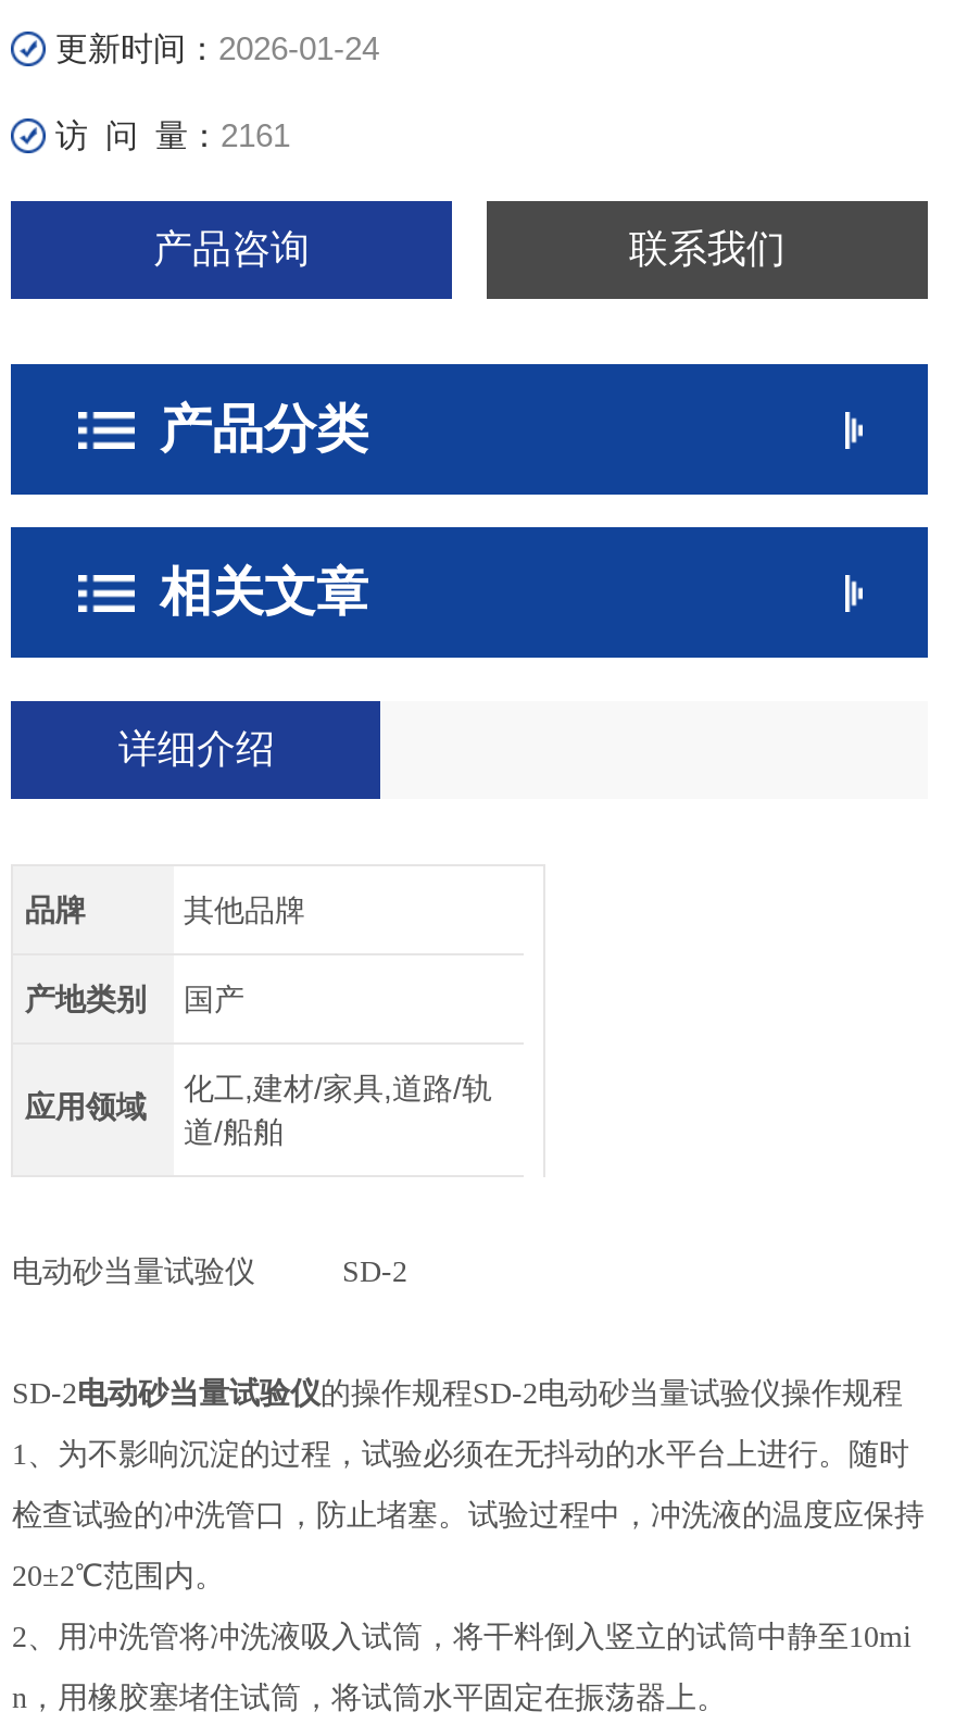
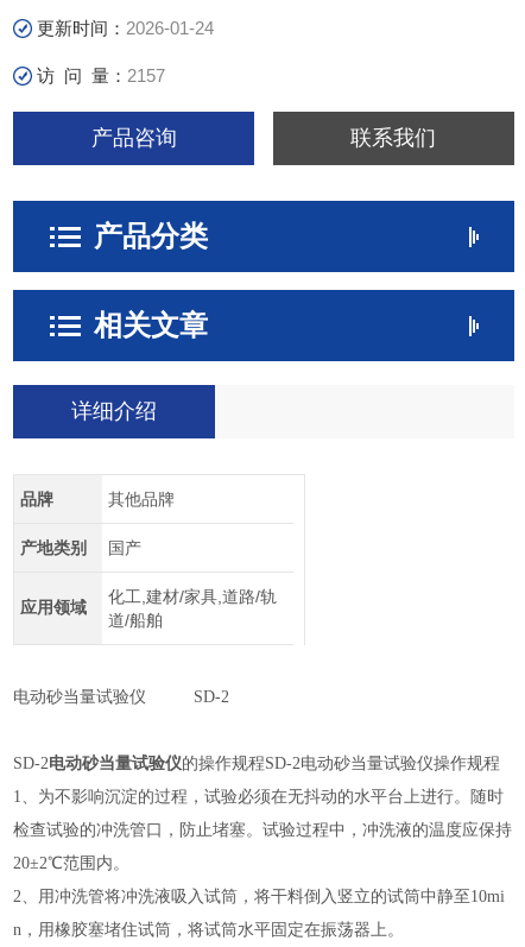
- 访 问 量：2161
+ 访 问 量：2157
